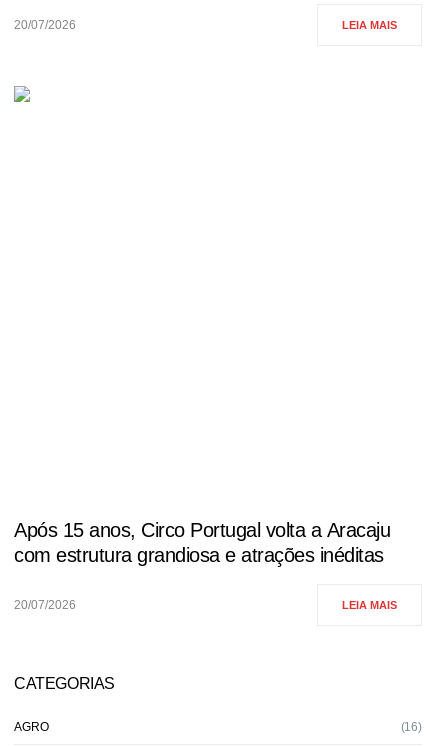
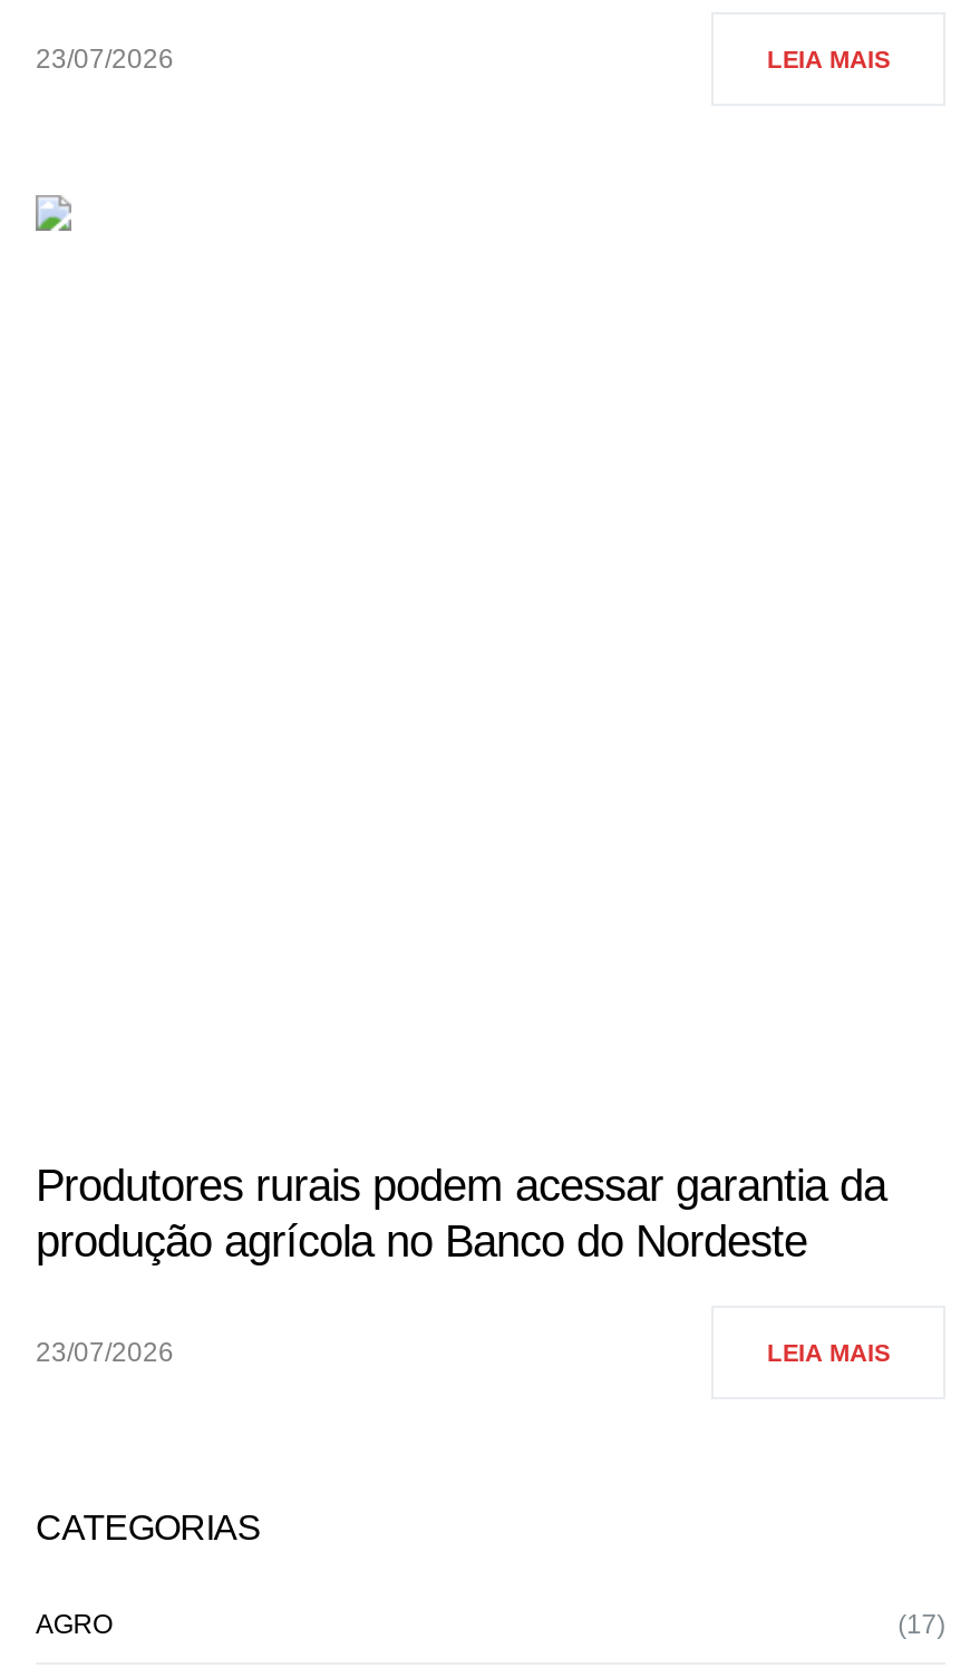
- 20/07/2026
+ 23/07/2026

- Após 15 anos, Circo Portugal volta a Aracaju
- com estrutura grandiosa e atrações inéditas
+ Produtores rurais podem acessar garantia da
+ produção agrícola no Banco do Nordeste

- 20/07/2026
+ 23/07/2026

- (16)
+ (17)
